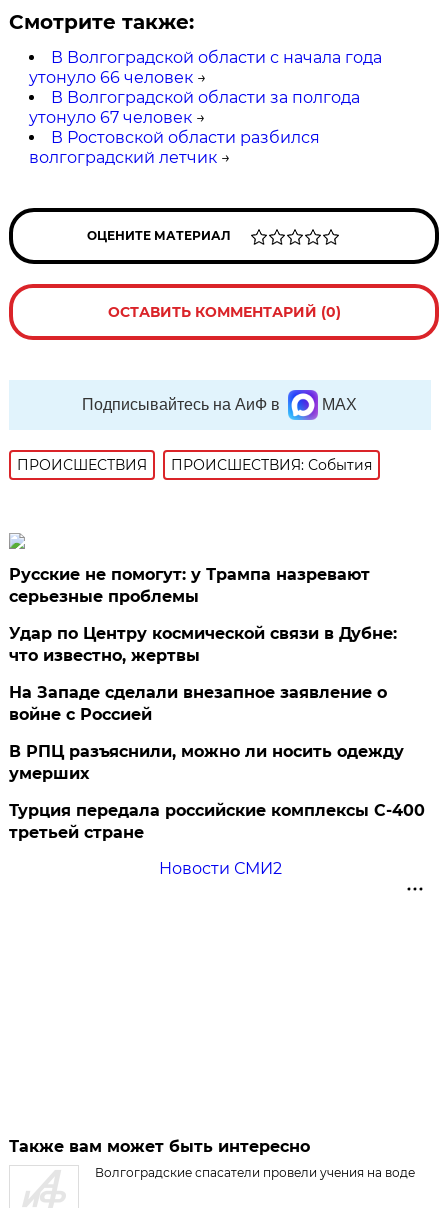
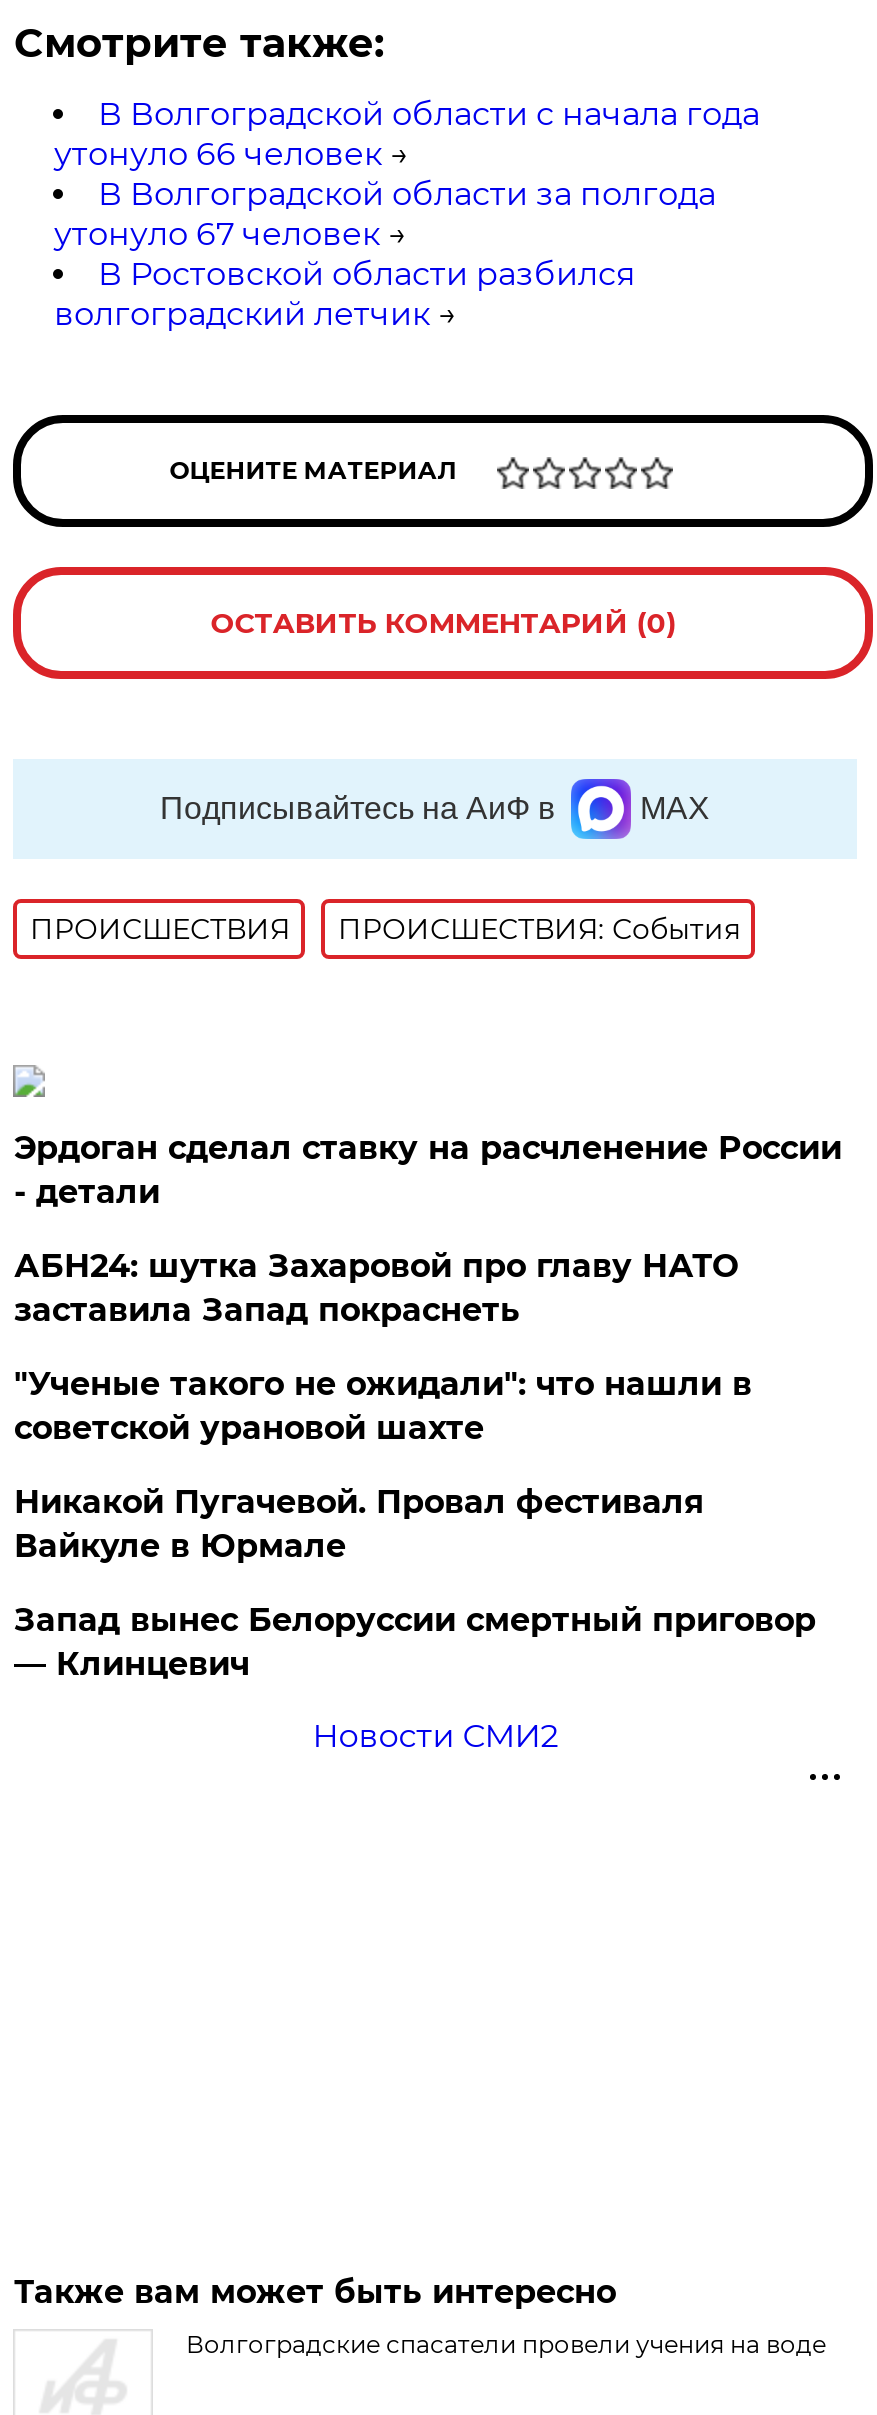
- Русские не помогут: у Трампа назревают
- серьезные проблемы
+ Эрдоган сделал ставку на расчленение России
+ - детали

- Удар по Центру космической связи в Дубне:
- что известно, жертвы
+ АБН24: шутка Захаровой про главу НАТО
+ заставила Запад покраснеть

- На Западе сделали внезапное заявление о
- войне с Россией
+ "Ученые такого не ожидали": что нашли в
+ советской урановой шахте

- В РПЦ разъяснили, можно ли носить одежду
- умерших
+ Никакой Пугачевой. Провал фестиваля
+ Вайкуле в Юрмале

- Турция передала российские комплексы С-400
- третьей стране
+ Запад вынес Белоруссии смертный приговор
+ — Клинцевич
